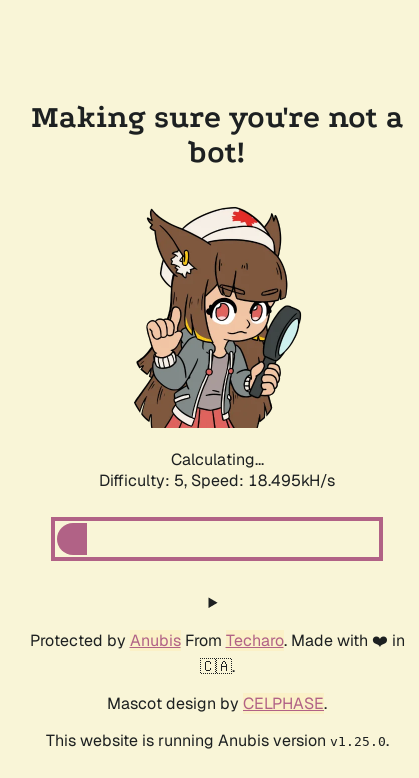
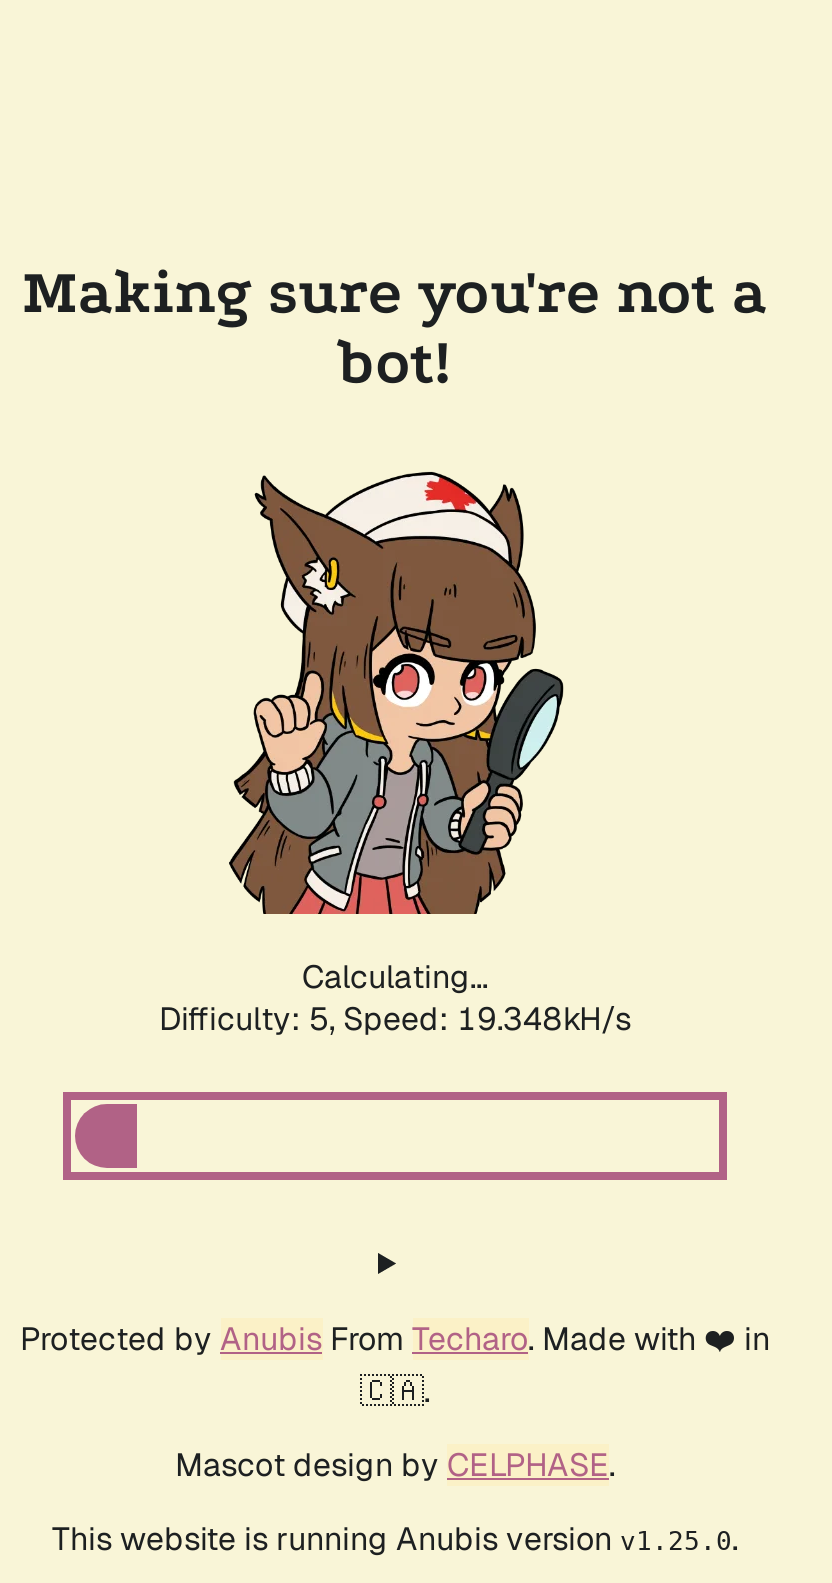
- Difficulty: 5, Speed: 18.495kH/s
+ Difficulty: 5, Speed: 19.348kH/s
